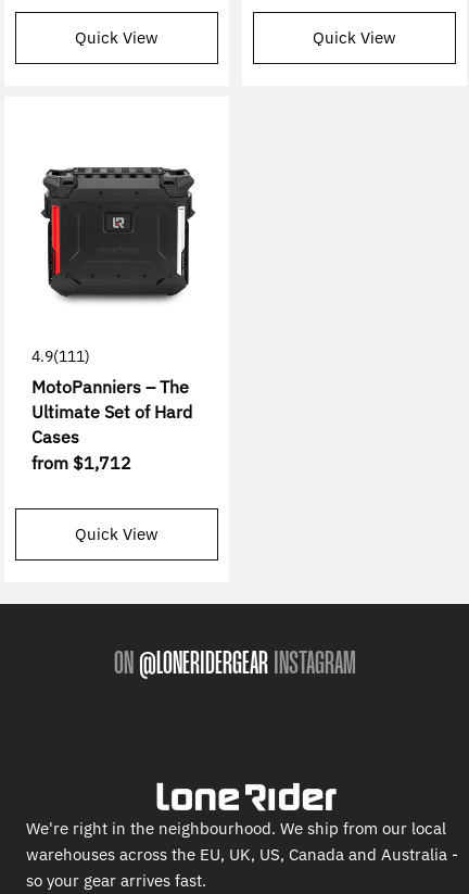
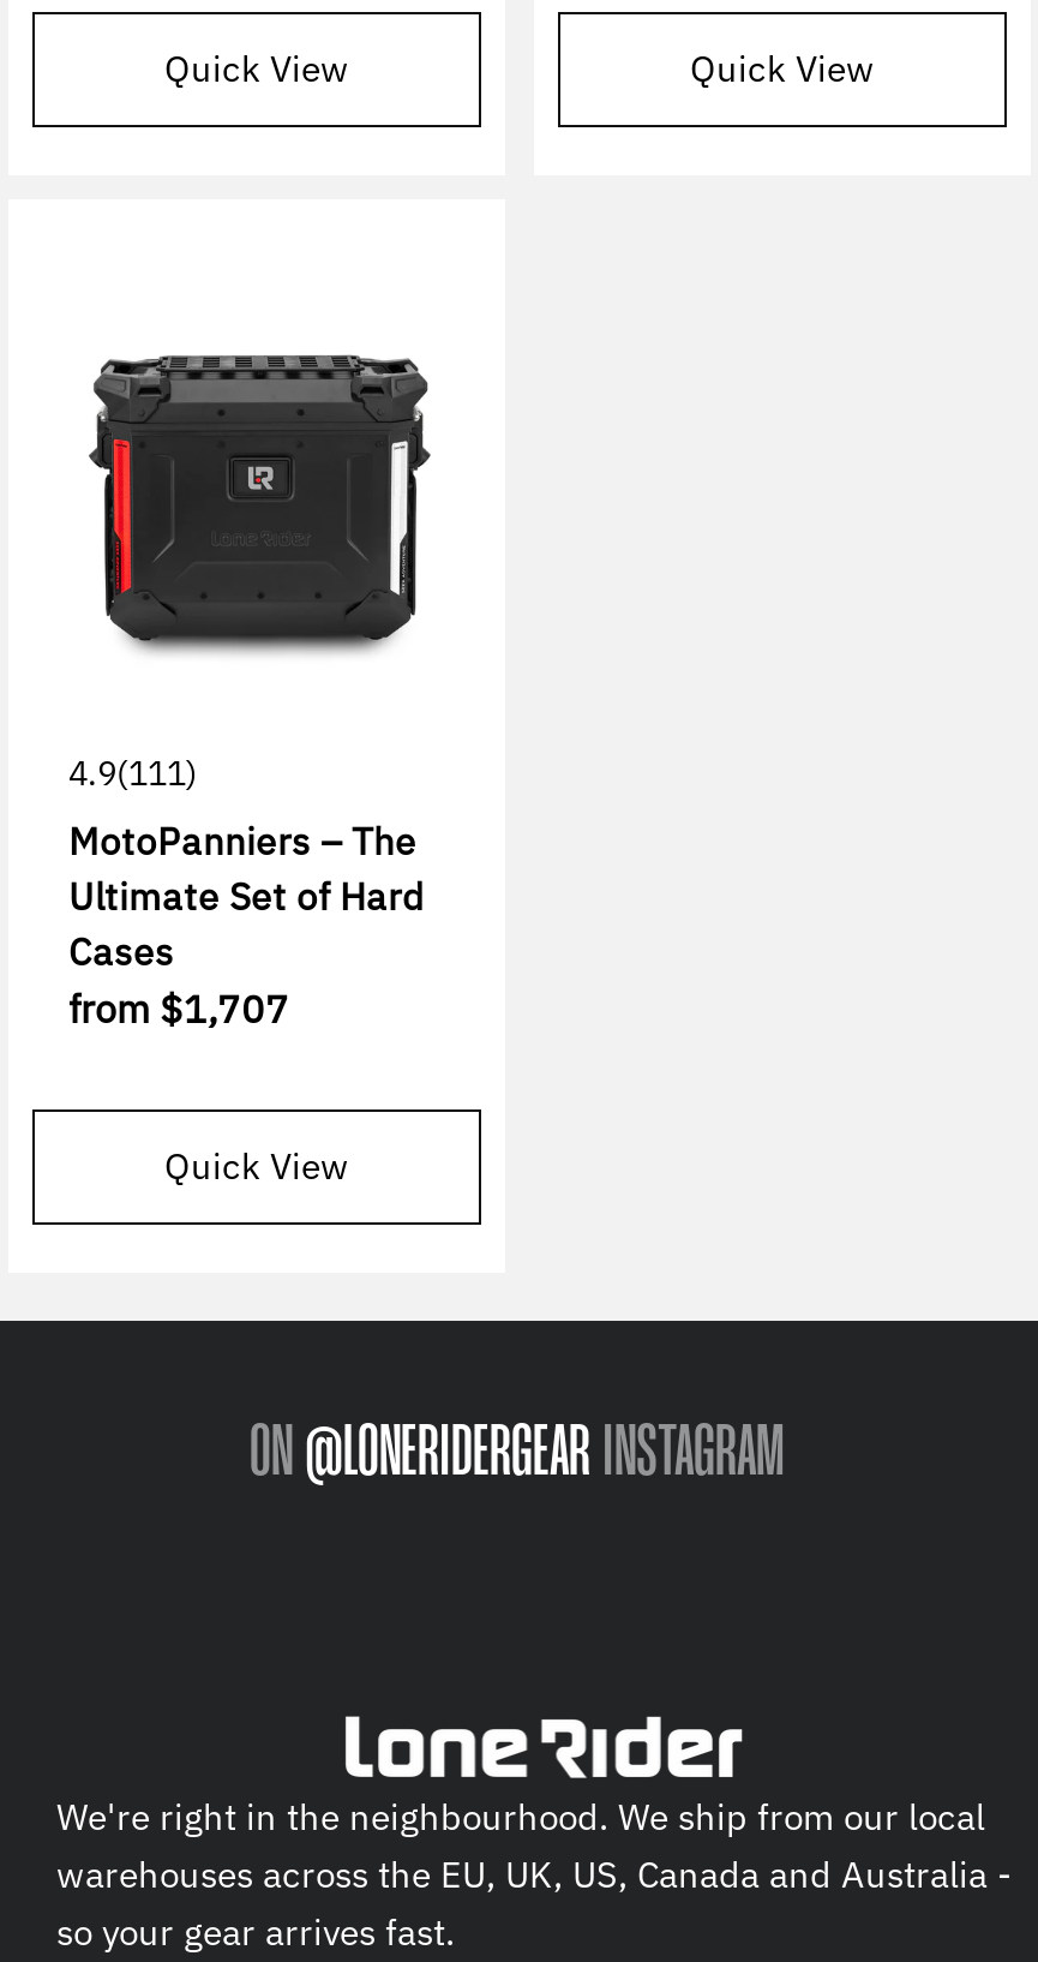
- from $1,712
+ from $1,707
